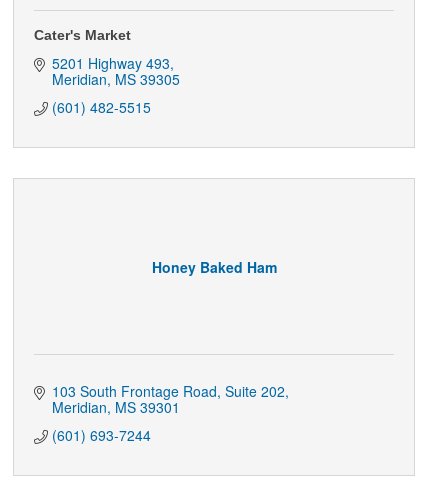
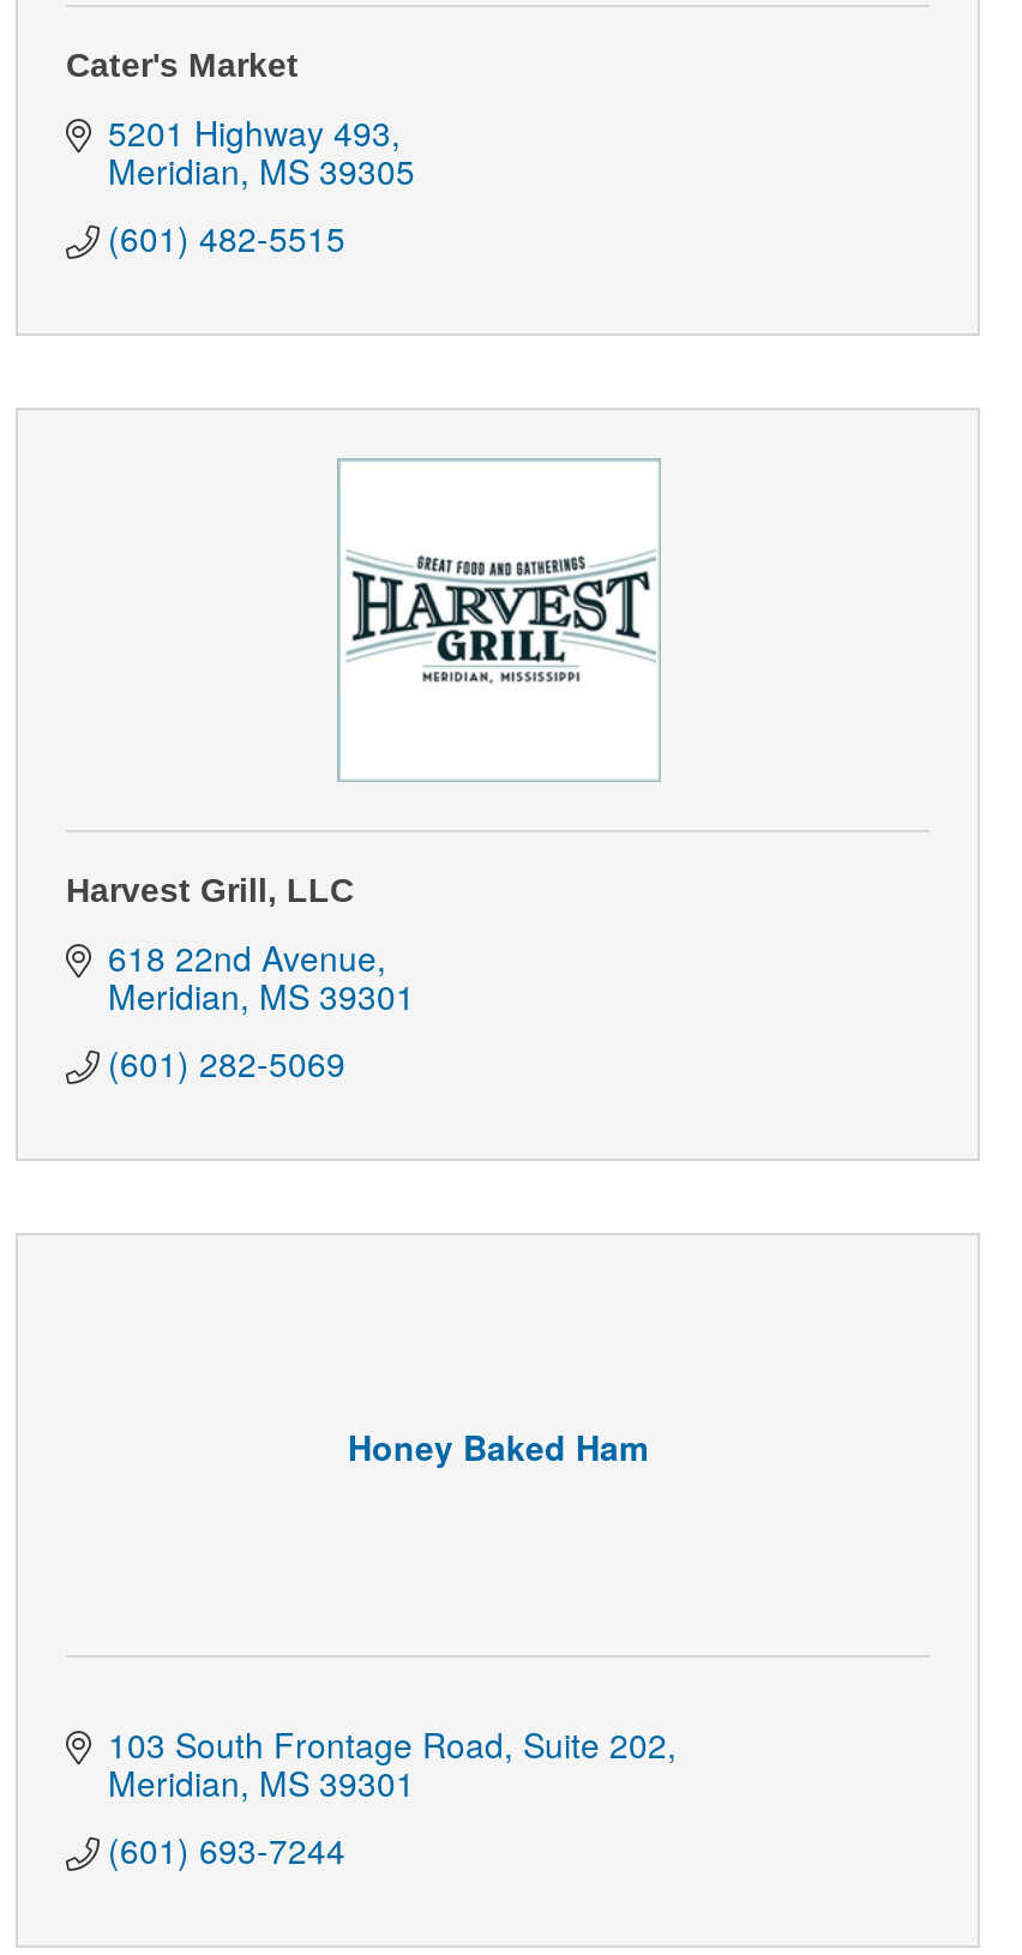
+ [image]
+ Harvest Grill, LLC
+ 618 22nd Avenue
+ Meridian MS 39301
+ (601) 282-5069
